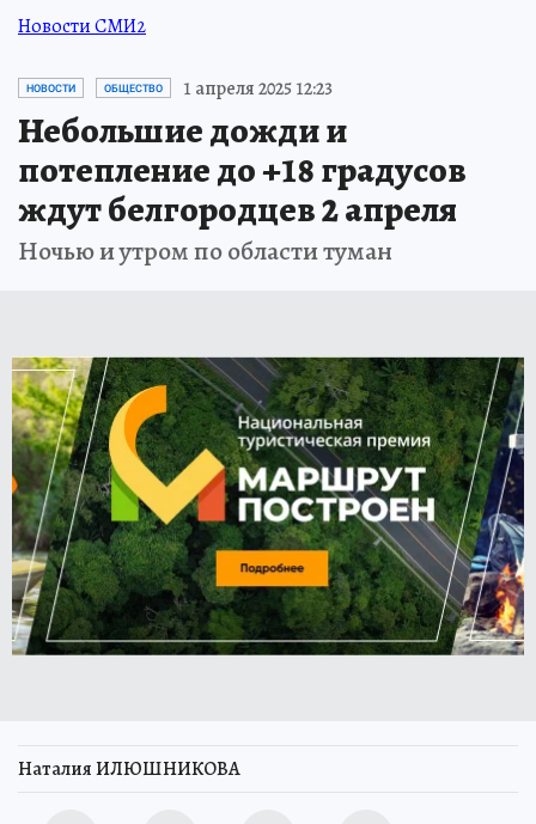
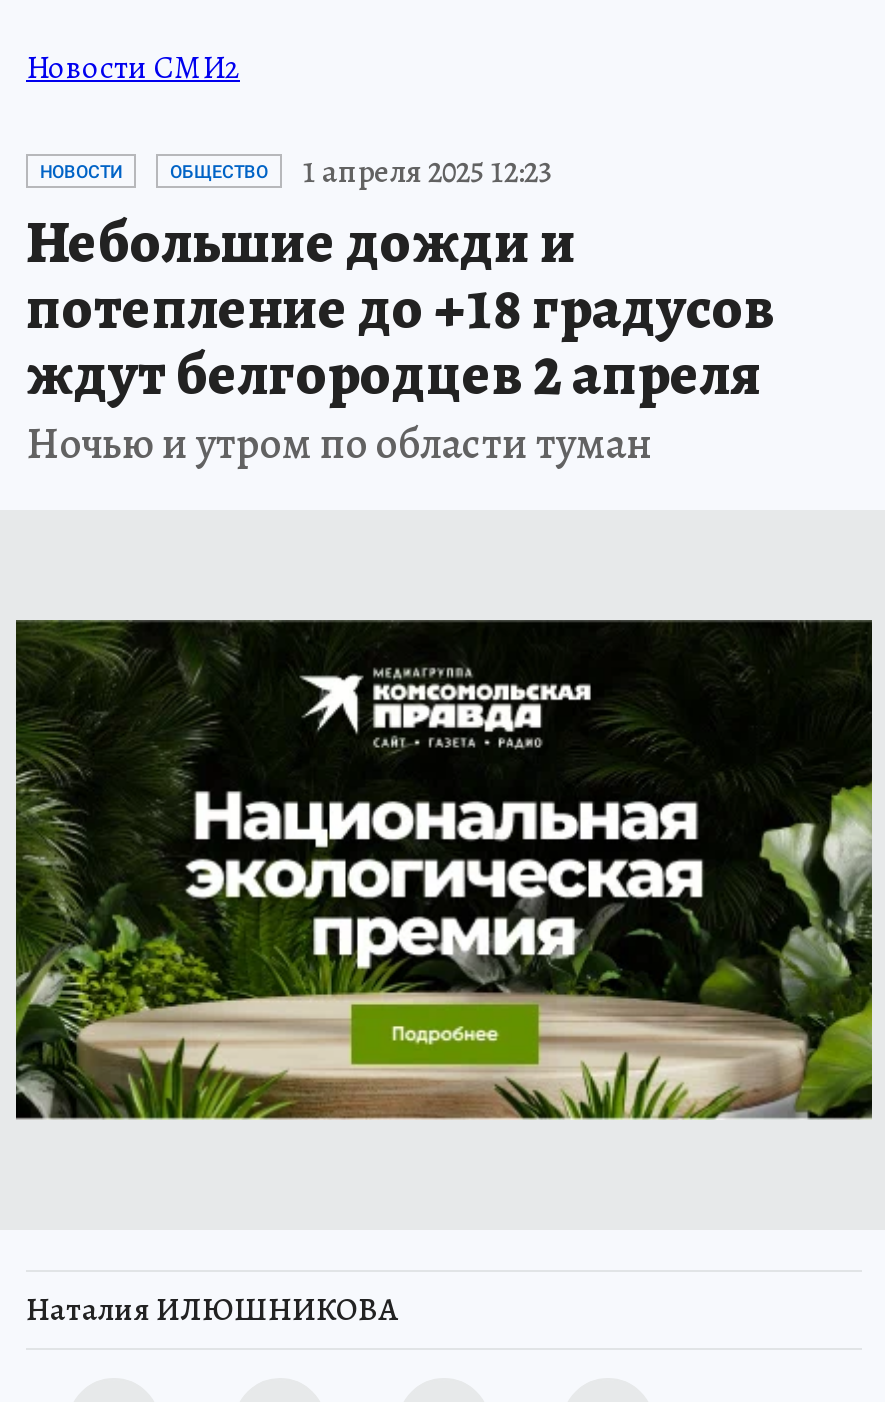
- [image]
+ [image]
